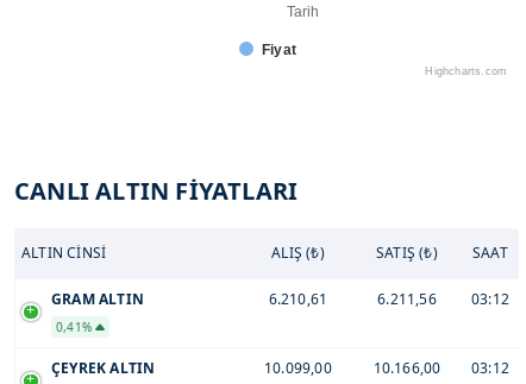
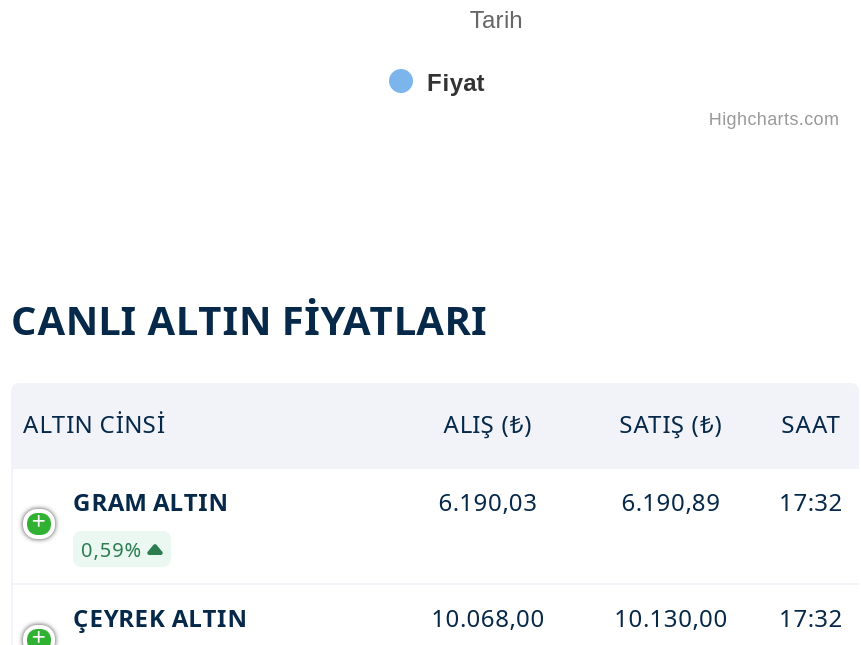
- 6.210,61
+ 6.190,03

- 6.211,56
+ 6.190,89

- 03:12
+ 17:32

- 0,41%
+ 0,59%

- 10.099,00
+ 10.068,00

- 10.166,00
+ 10.130,00

- 03:12
+ 17:32
